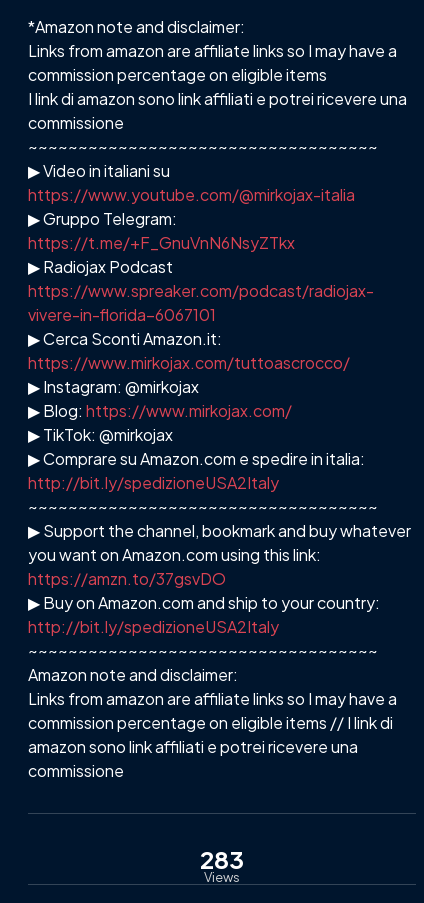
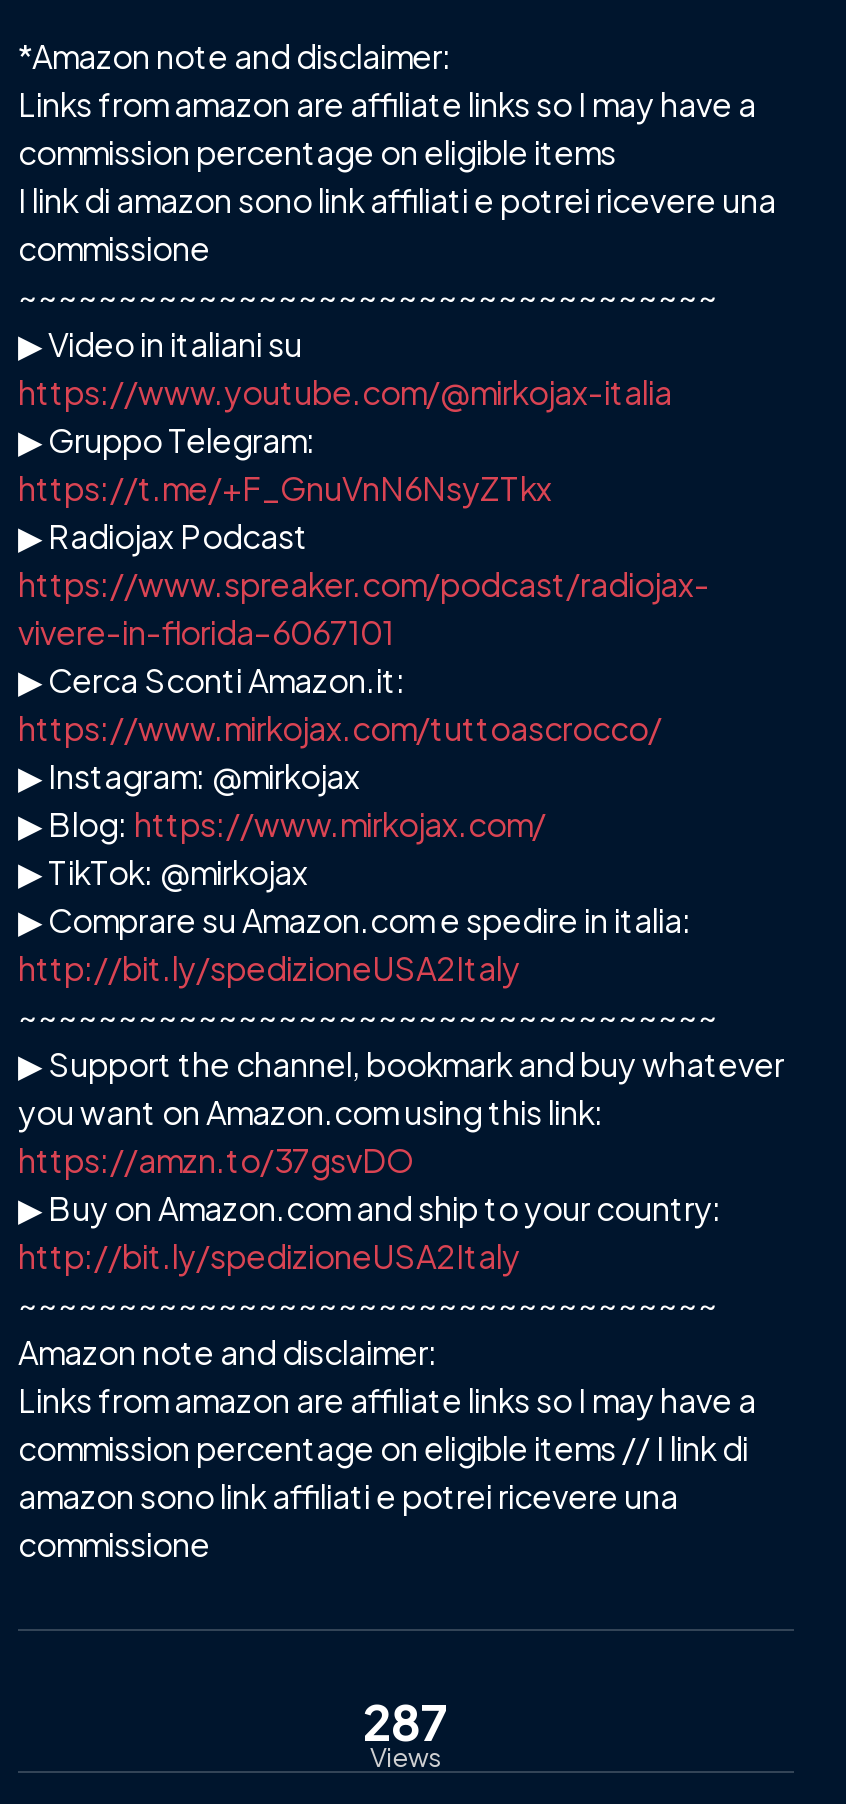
- 283
+ 287
